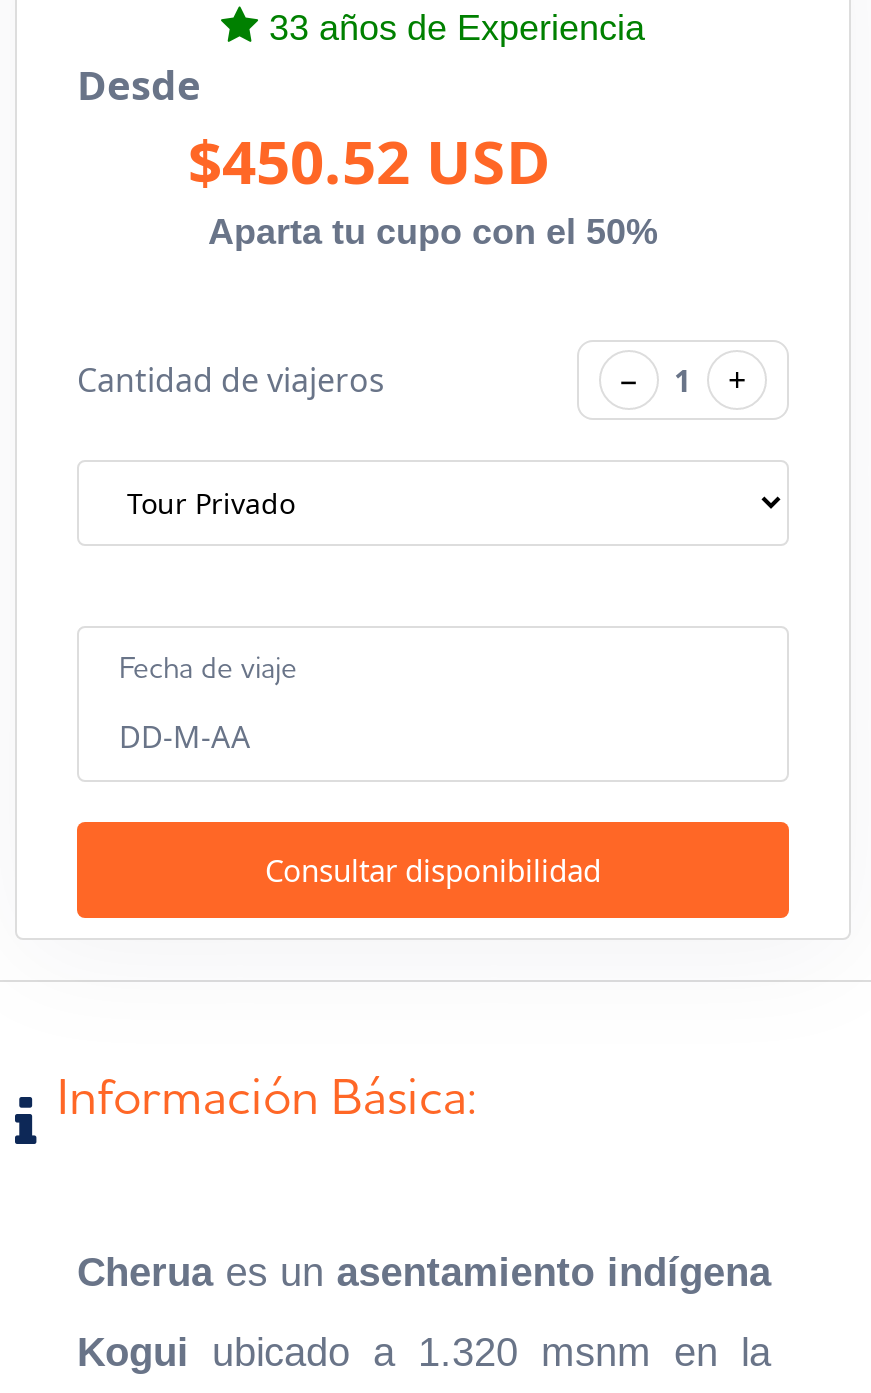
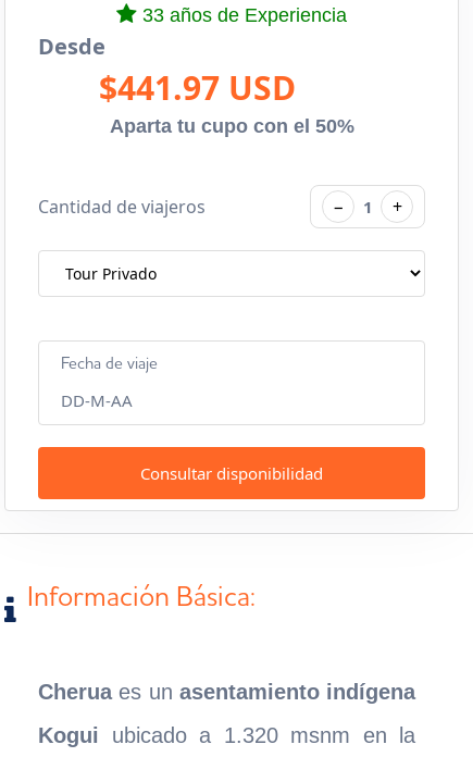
- $450.52 USD
+ $441.97 USD
